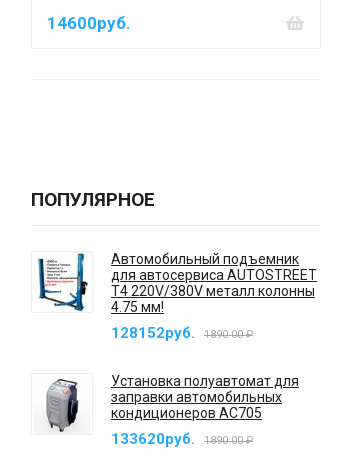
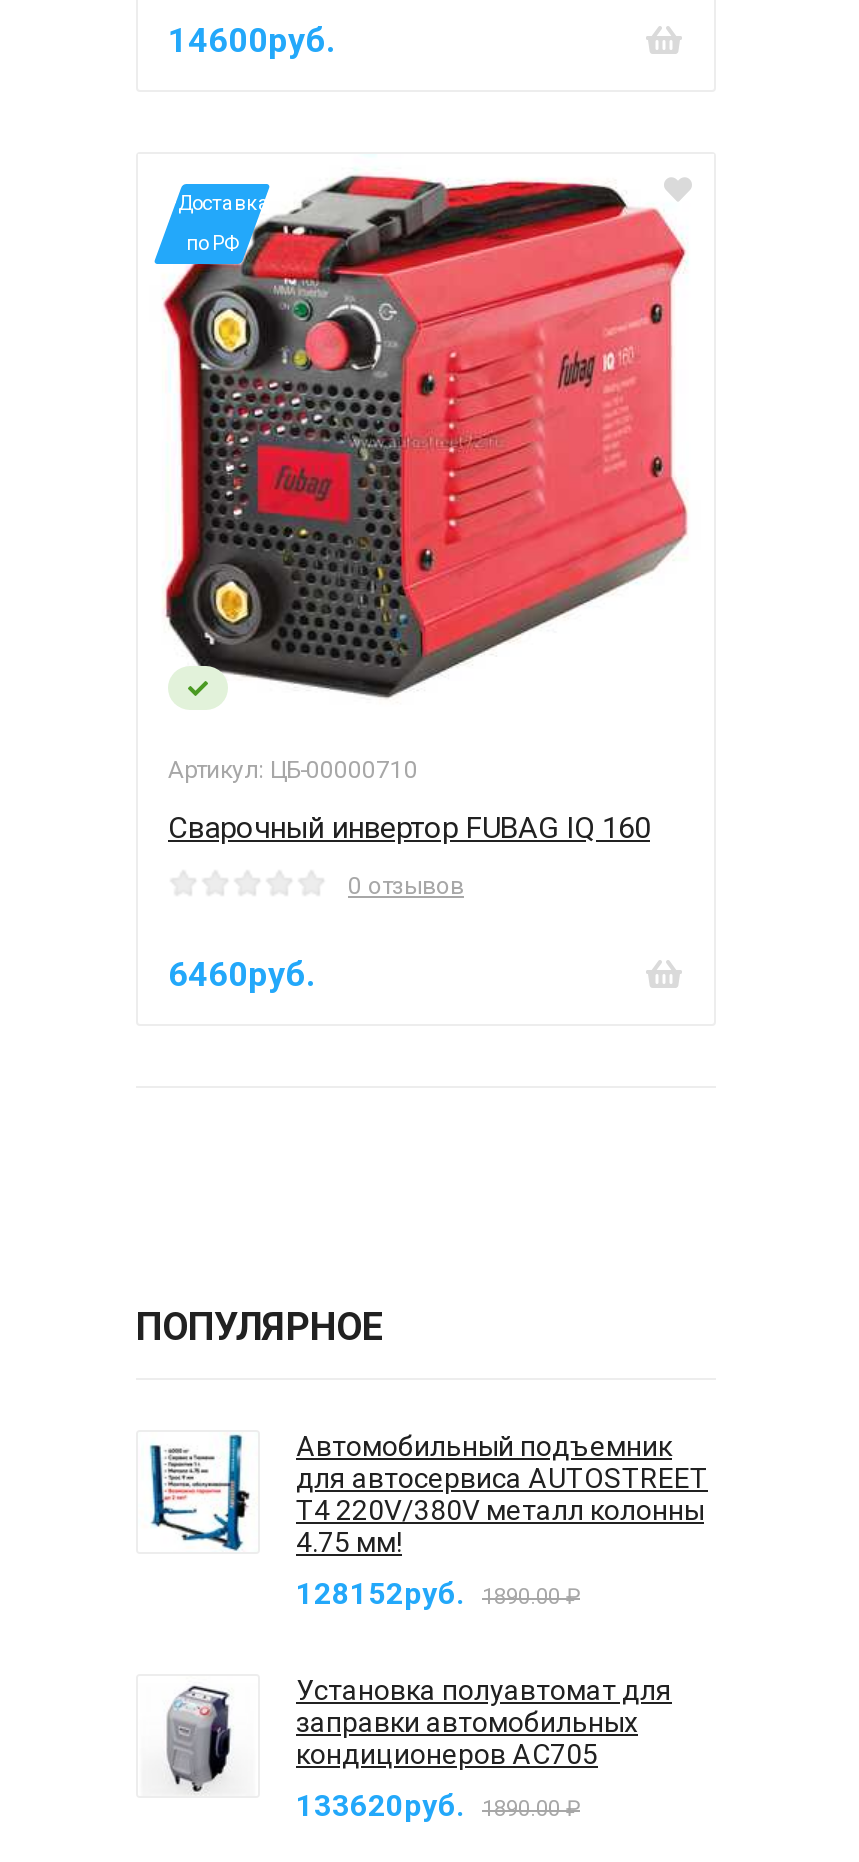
+ [image]
+ *Доставка
+ по РФ

+ Артикул: ЦБ-00000710
+ Сварочный инвертор FUBAG IQ 160
+ 0 отзывов
+ 6460руб.
